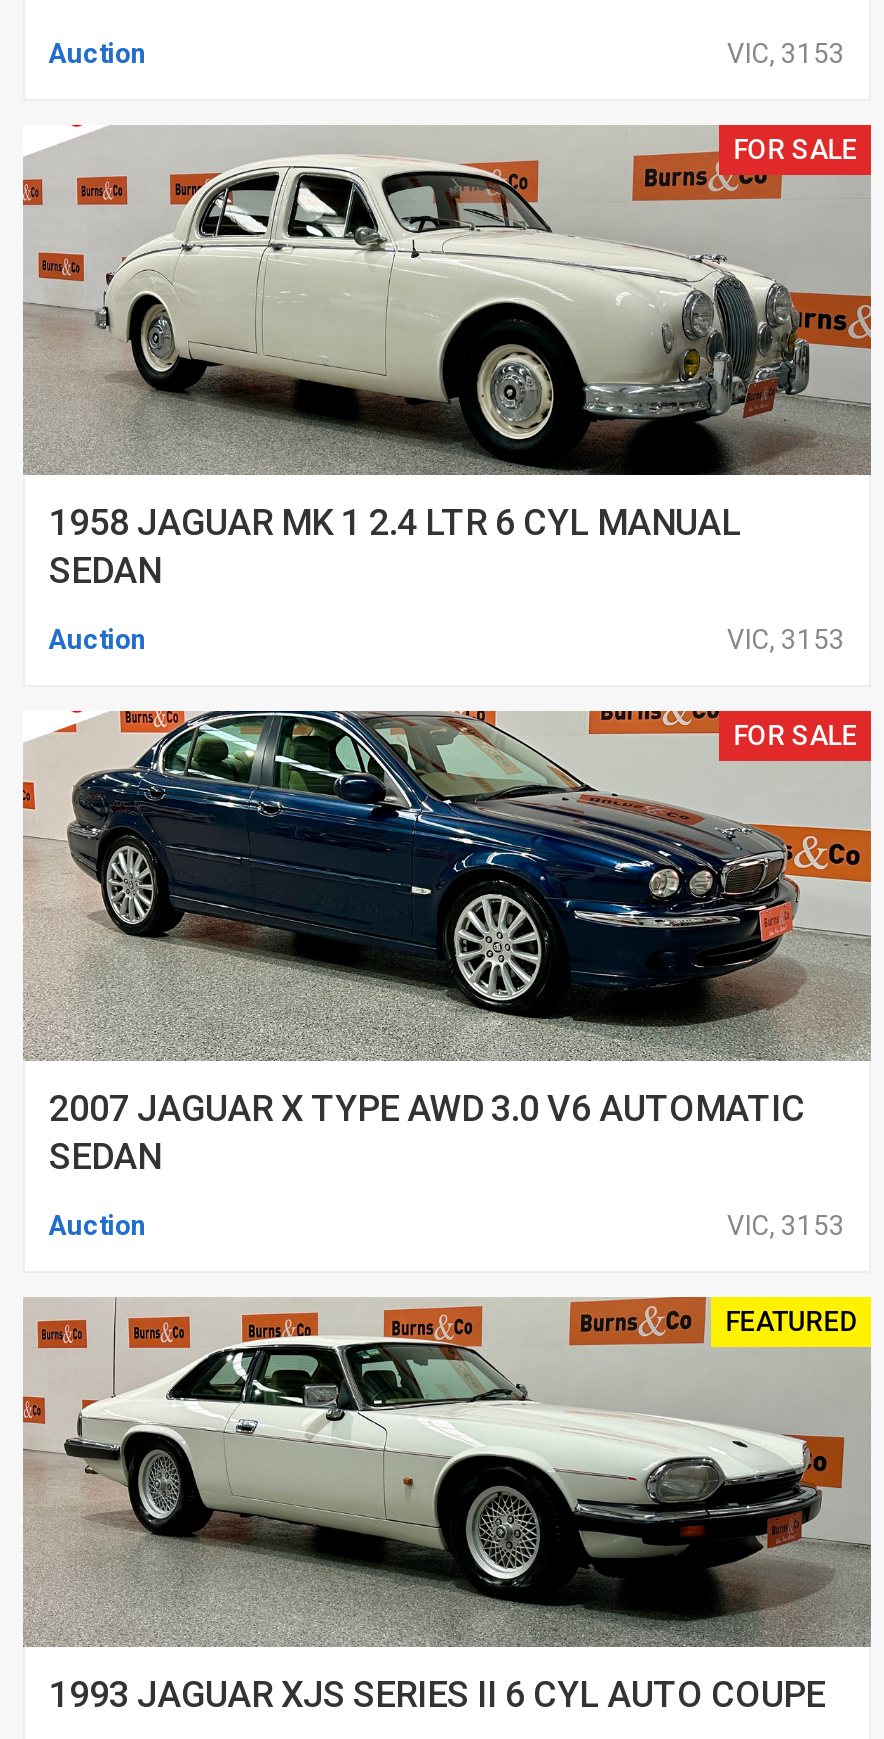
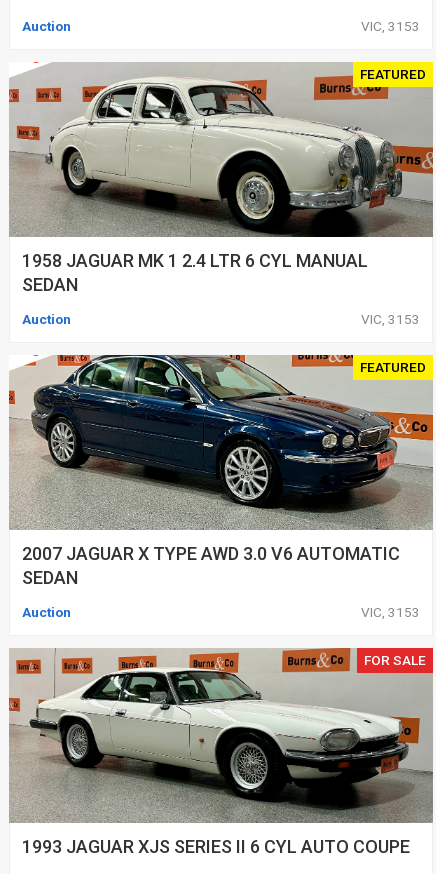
- FOR SALE
+ FEATURED

- FOR SALE
+ FEATURED

- FEATURED
+ FOR SALE
